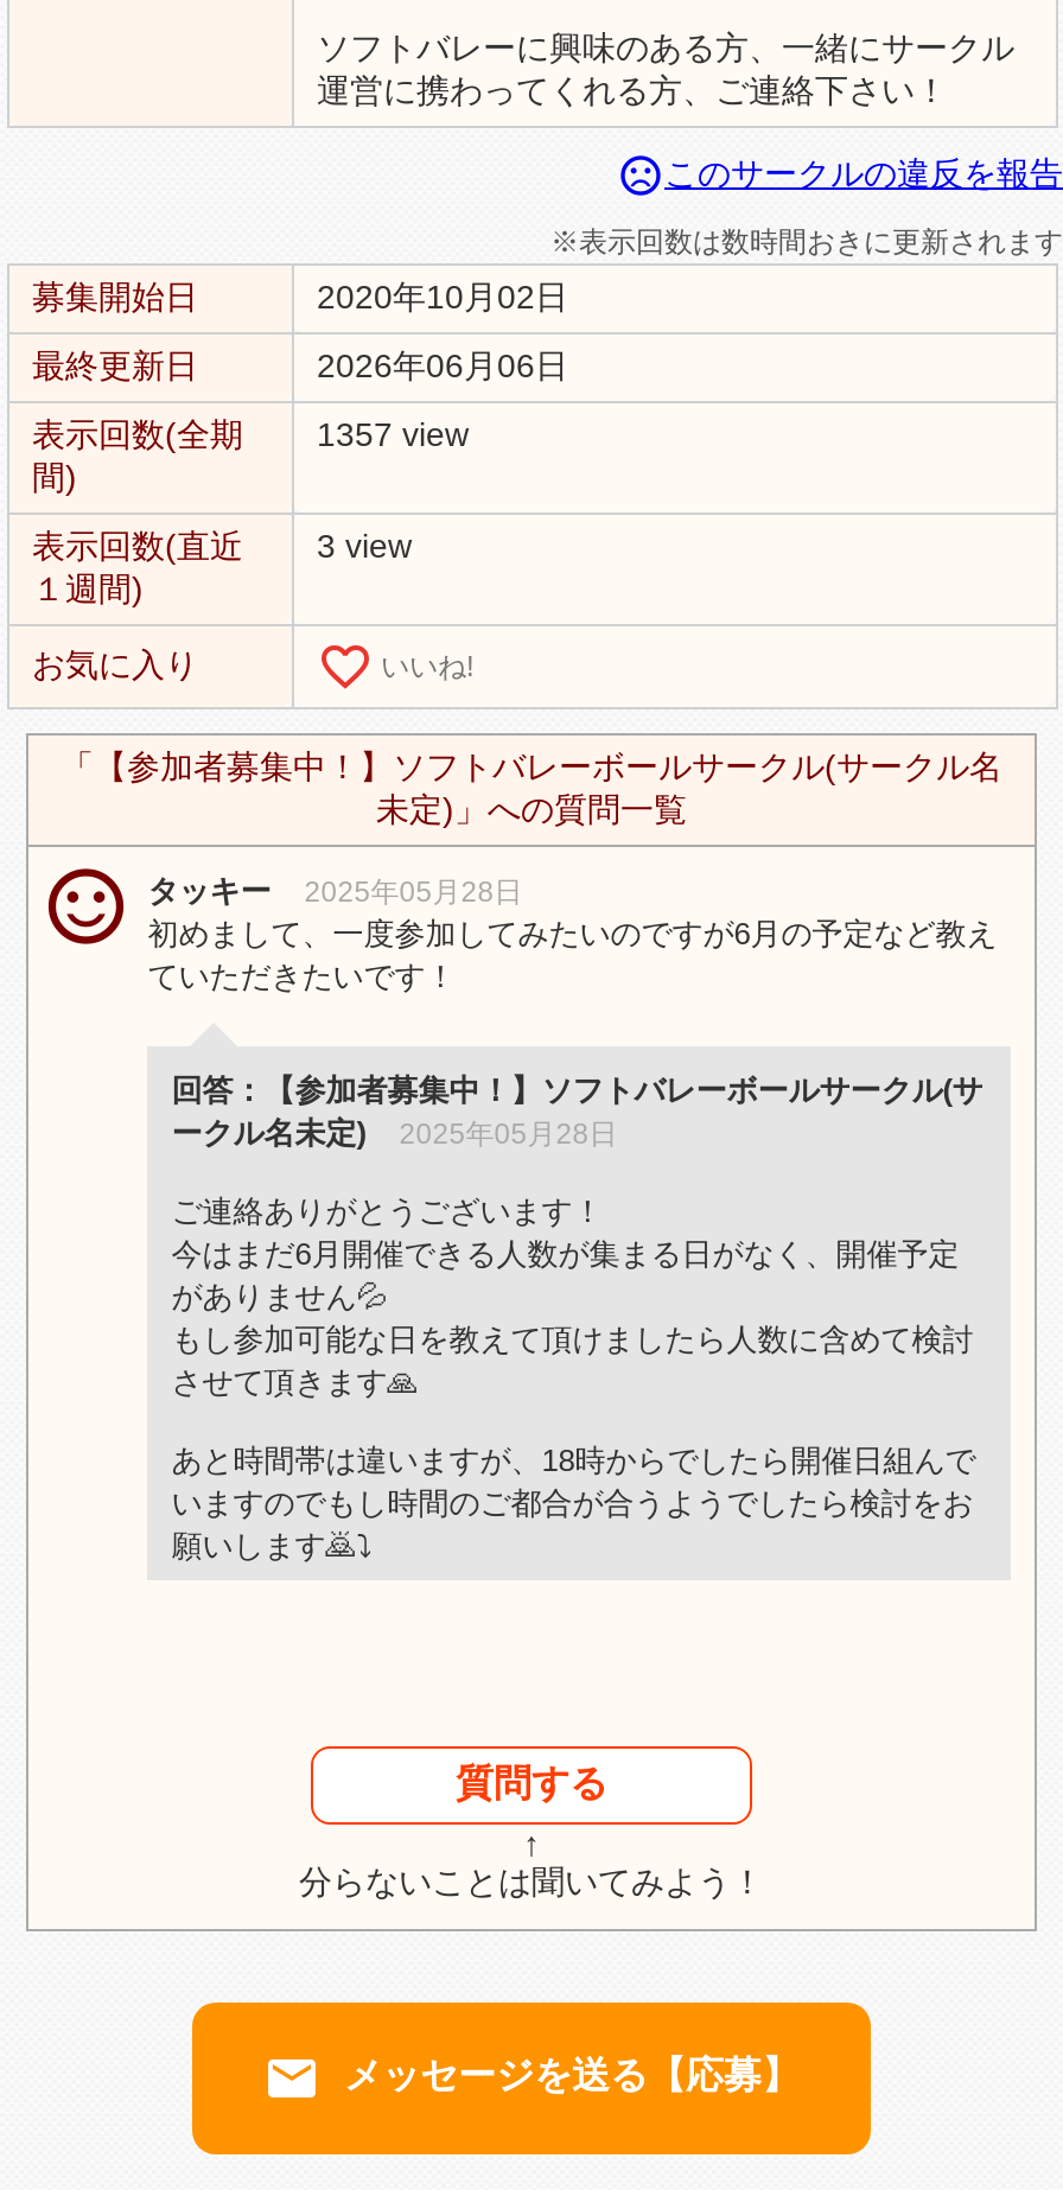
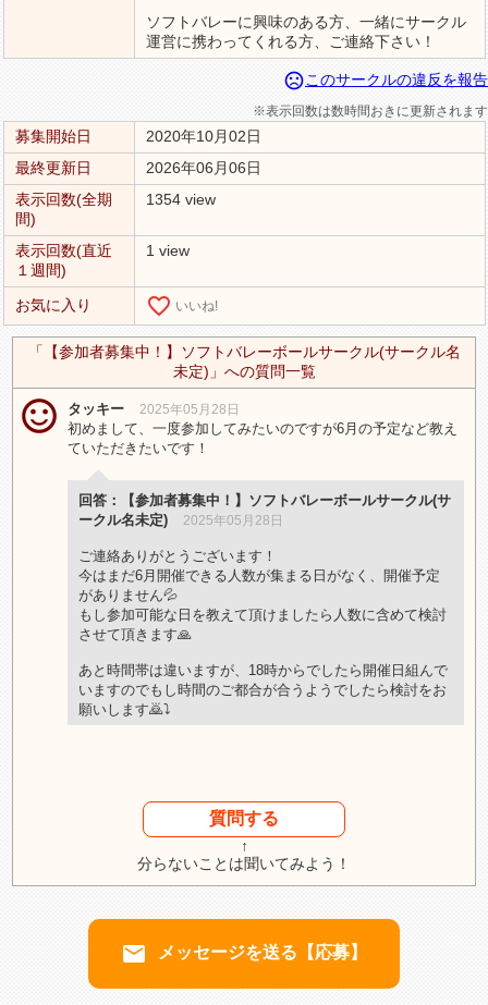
- 表示回数(全期 1357 view
+ 表示回数(全期 1354 view

- 表示回数(直近 3 view
+ 表示回数(直近 1 view
